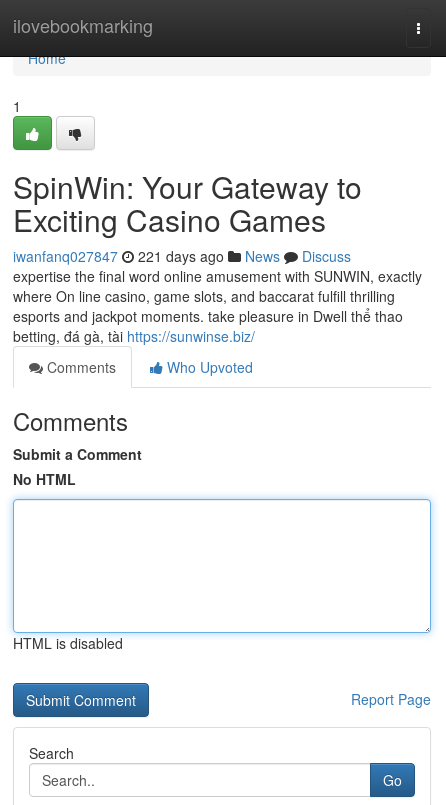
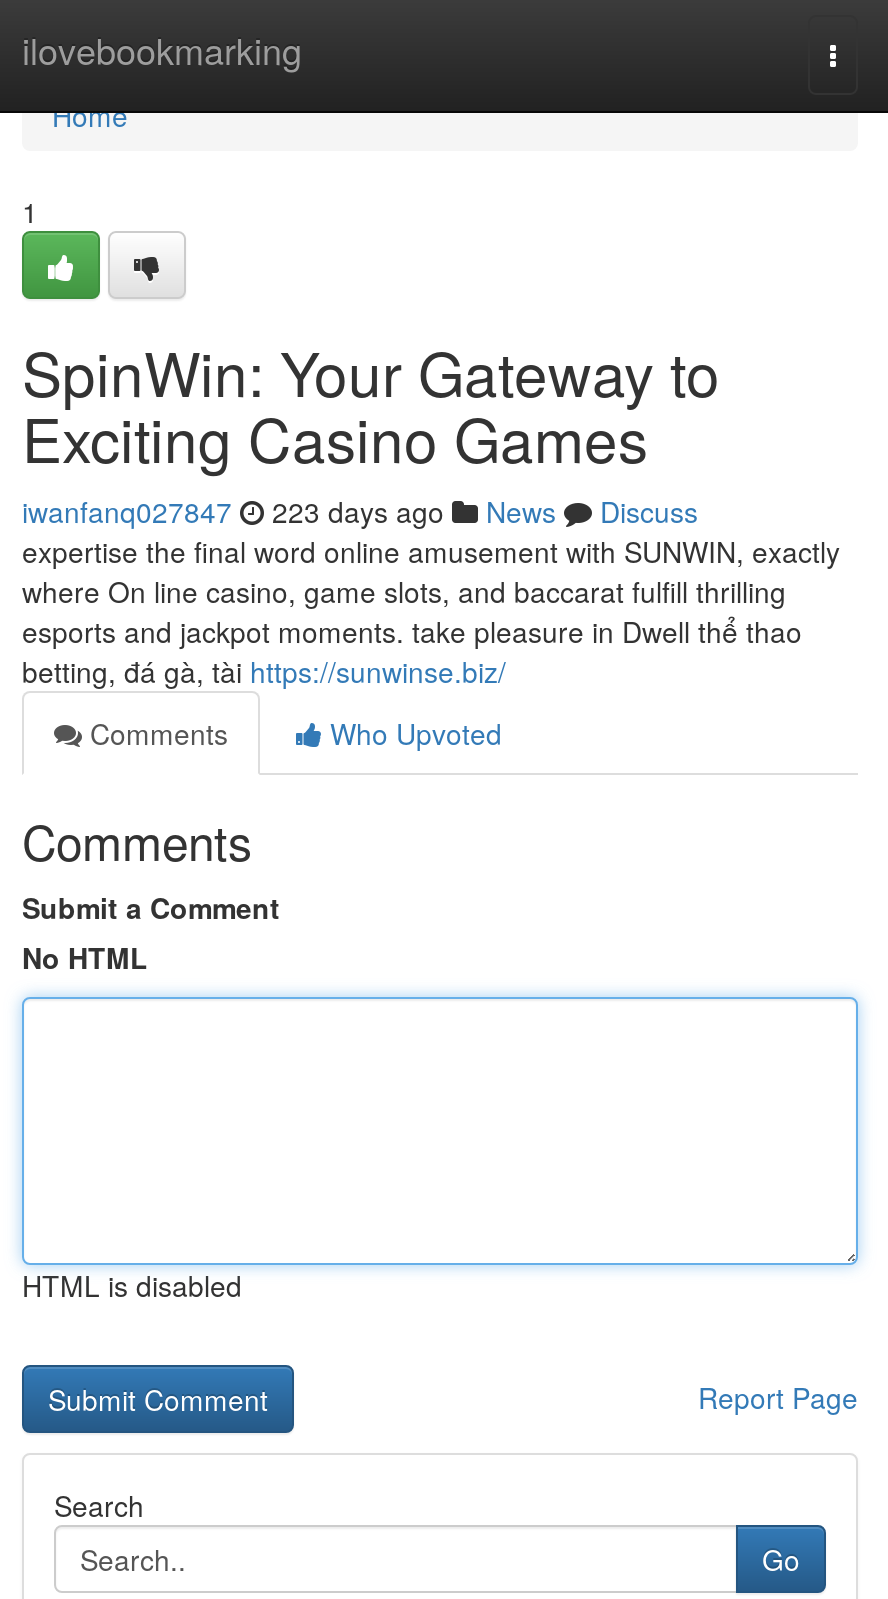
- iwanfanq027847 221 days ago News Discuss
+ iwanfanq027847 223 days ago News Discuss
